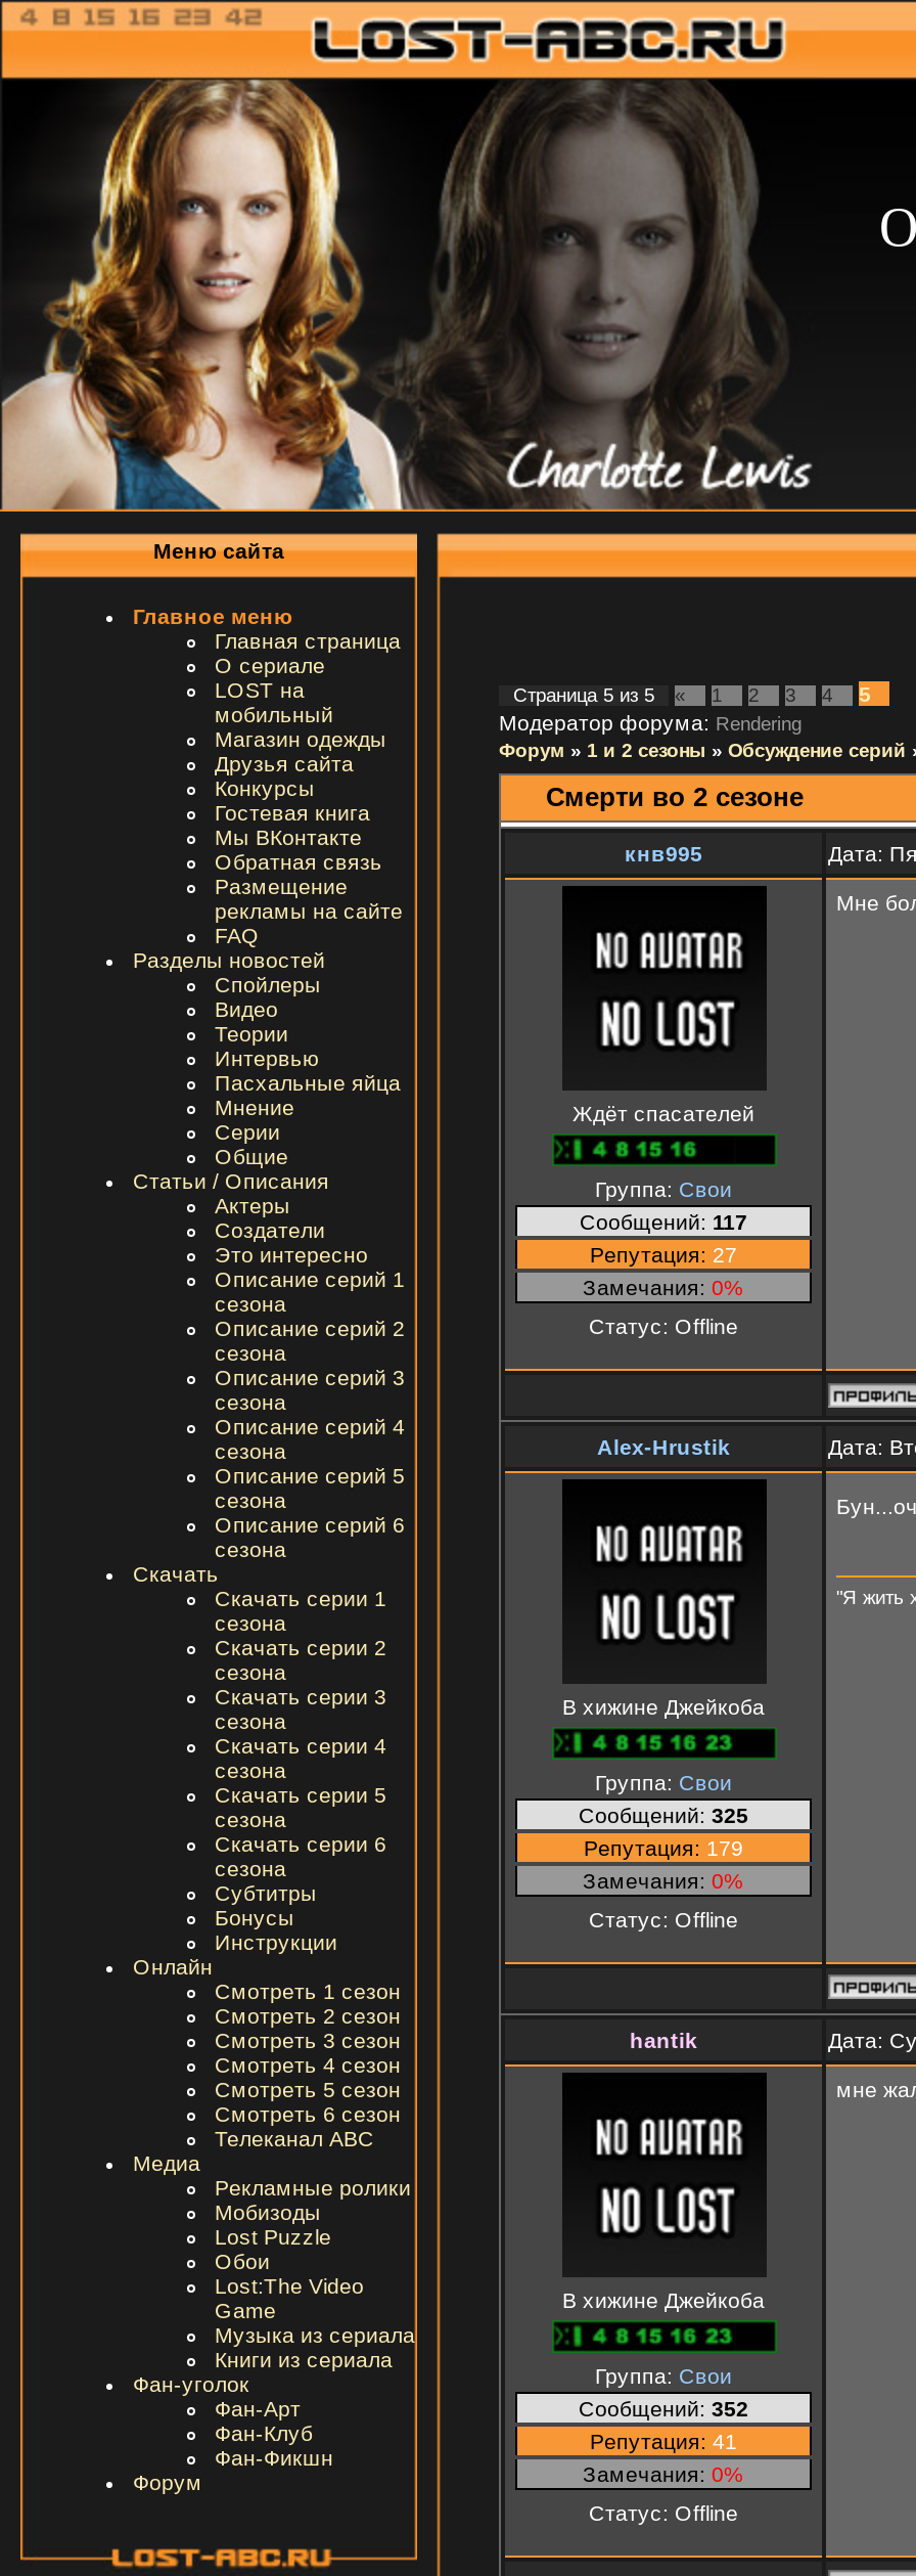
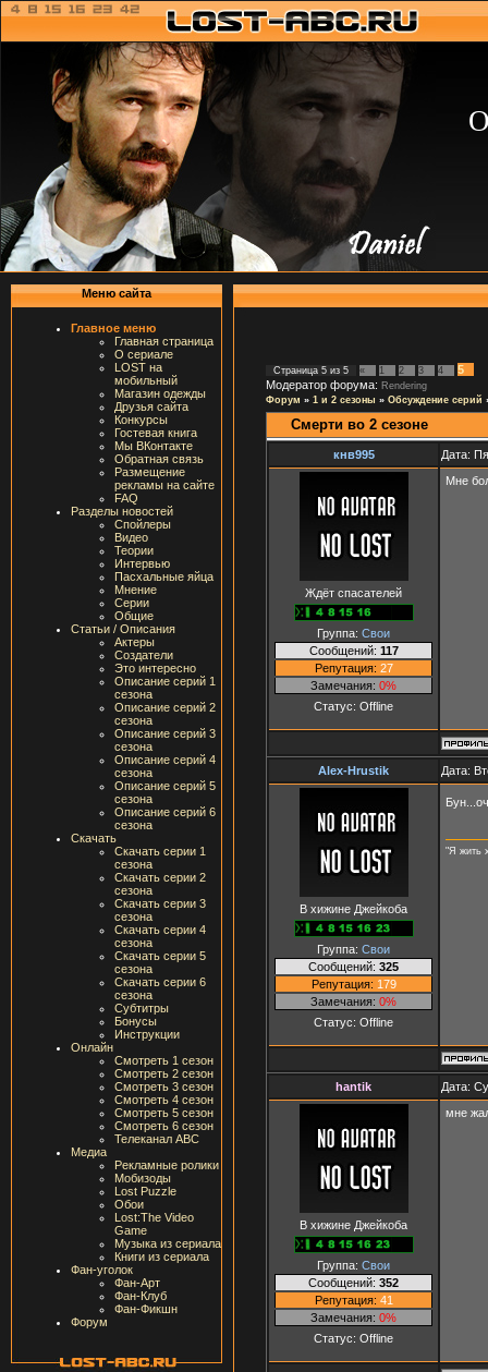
- [image]
+ [image]
